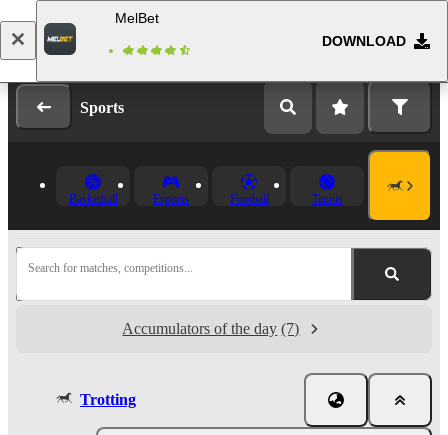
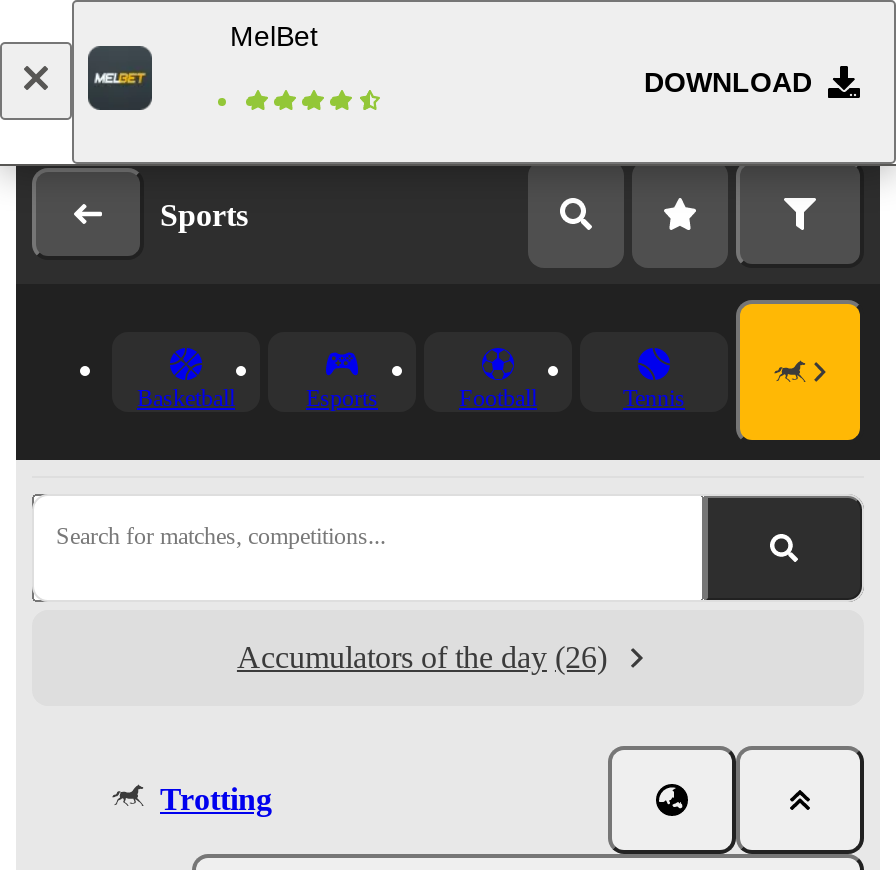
- Accumulators of the day (7)
+ Accumulators of the day (26)
